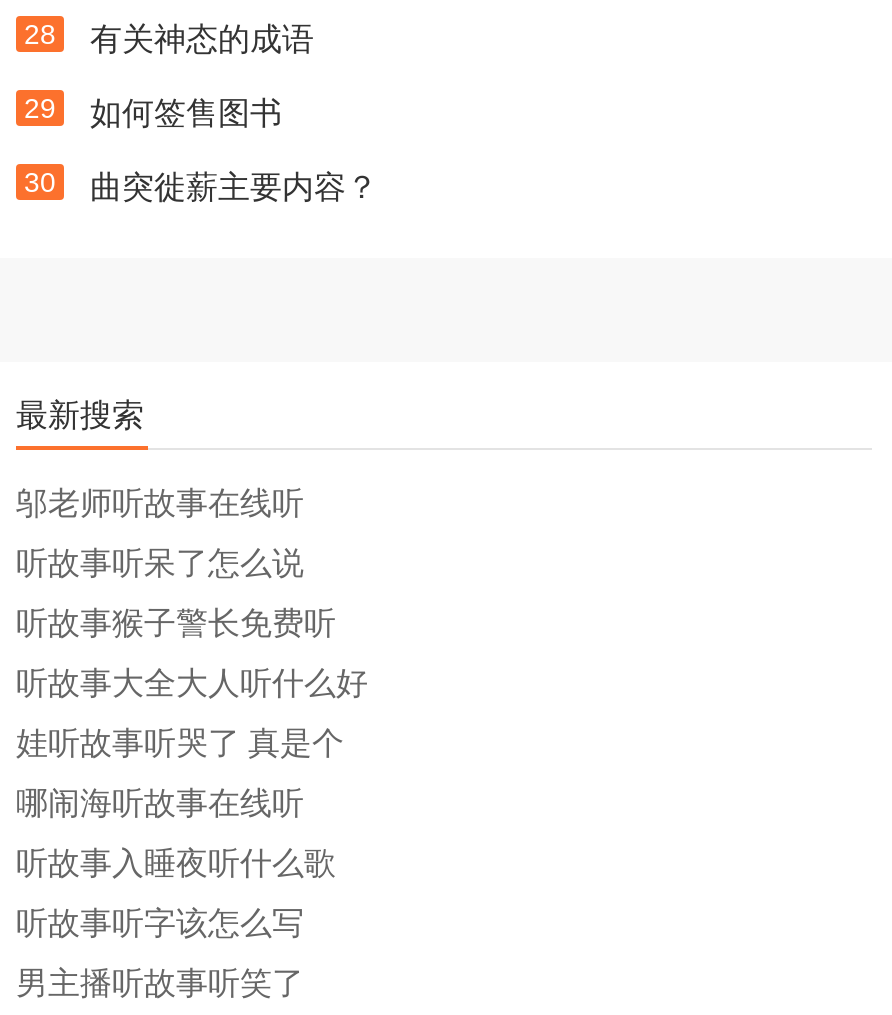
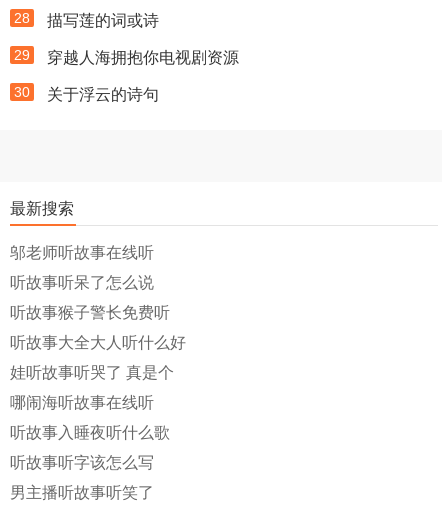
- 有关神态的成语
+ 描写莲的词或诗

- 如何签售图书
+ 穿越人海拥抱你电视剧资源

- 曲突徙薪主要内容？
+ 关于浮云的诗句
